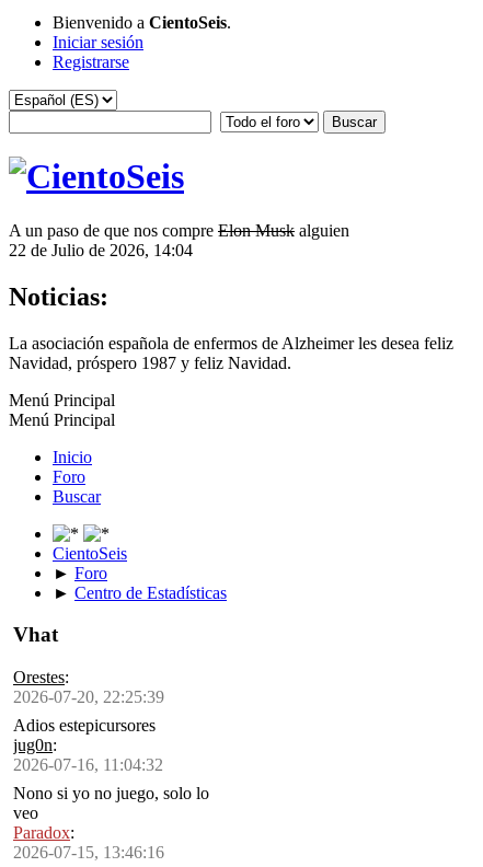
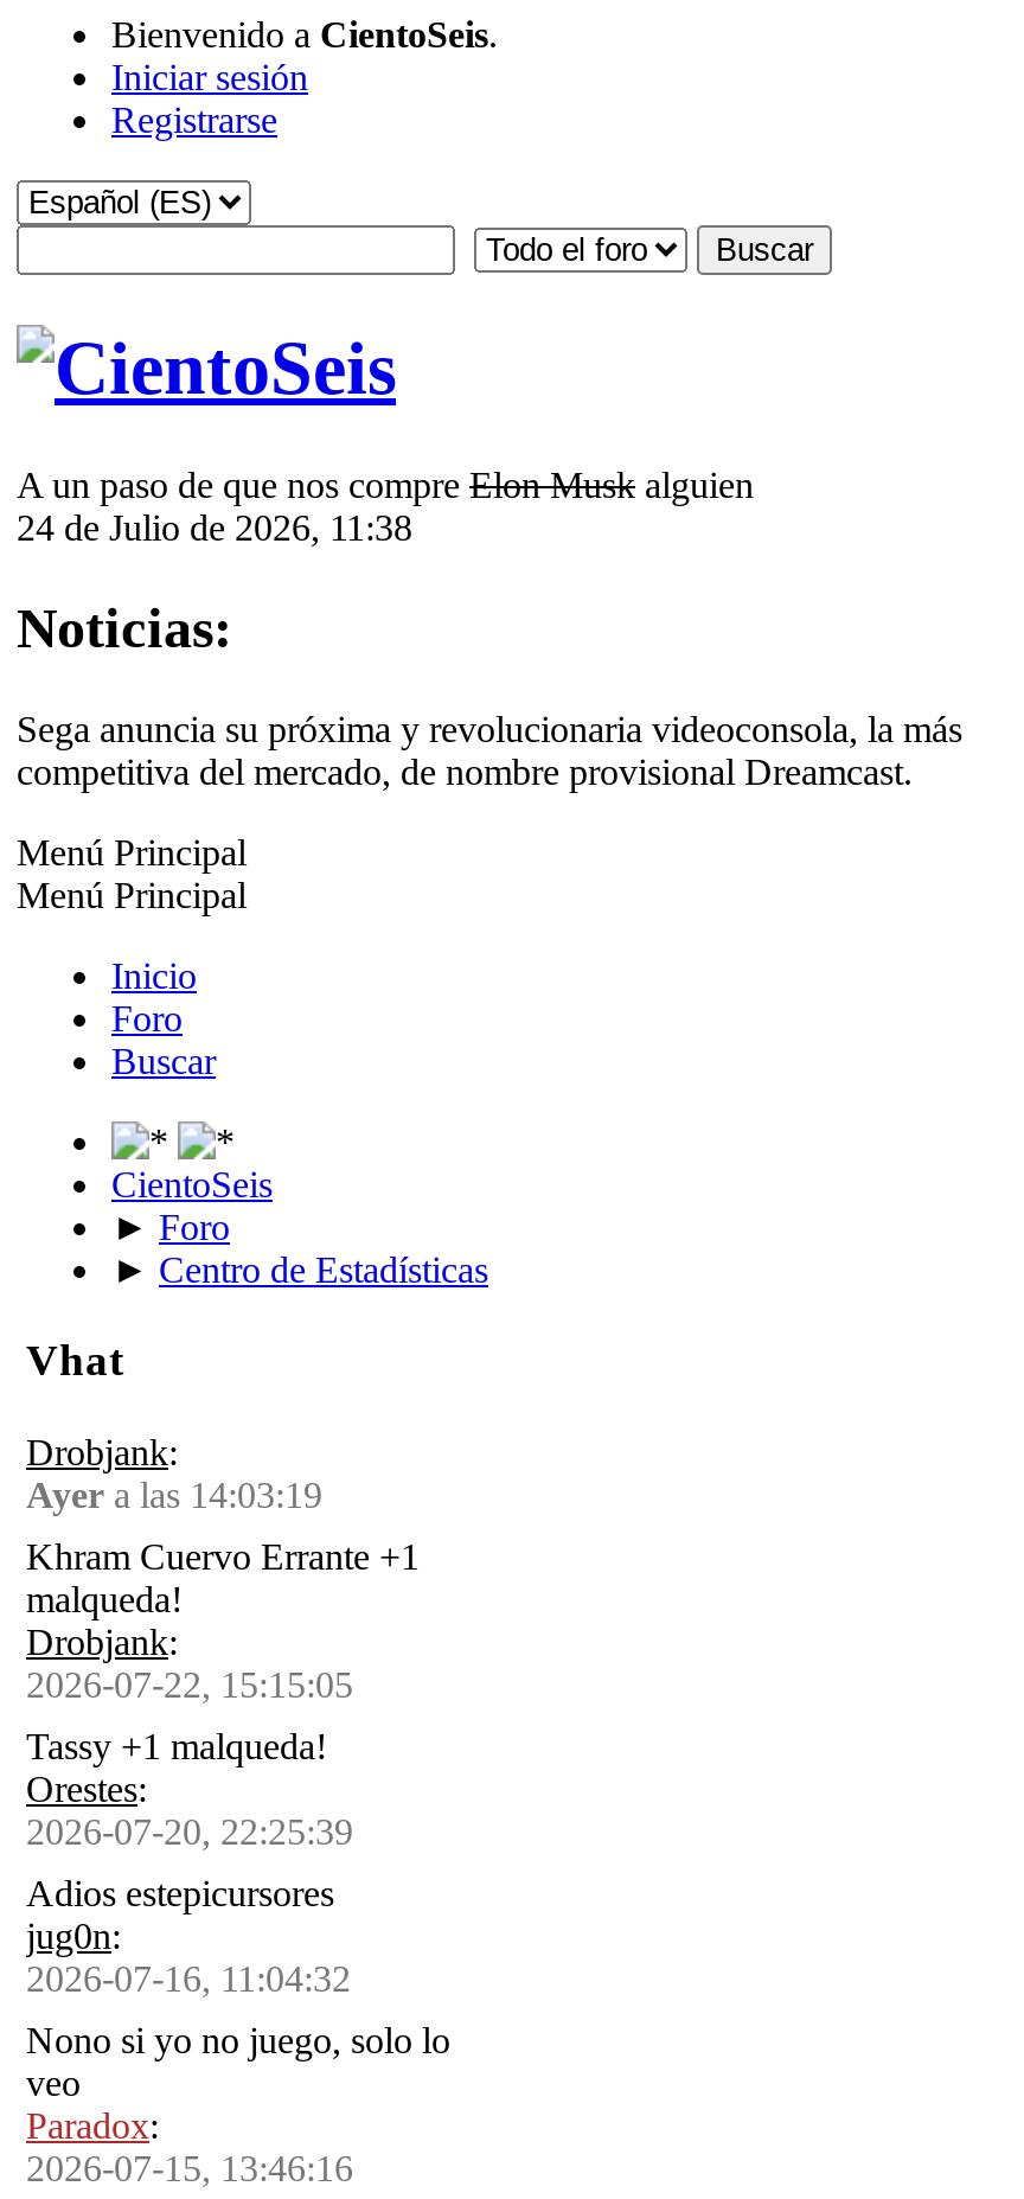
- 22 de Julio de 2026, 14:04
+ 24 de Julio de 2026, 11:38

- La asociación española de enfermos de Alzheimer les desea feliz
- Navidad, próspero 1987 y feliz Navidad.
+ Sega anuncia su próxima y revolucionaria videoconsola, la más
+ competitiva del mercado, de nombre provisional Dreamcast.

+ Drobjank:
+ Ayera las 14:03:19
+ Khram Cuervo Errante +1
+ malqueda!
+ Drobjank:
+ 2026-07-22, 15:15:05
+ Tassy +1 malqueda!
